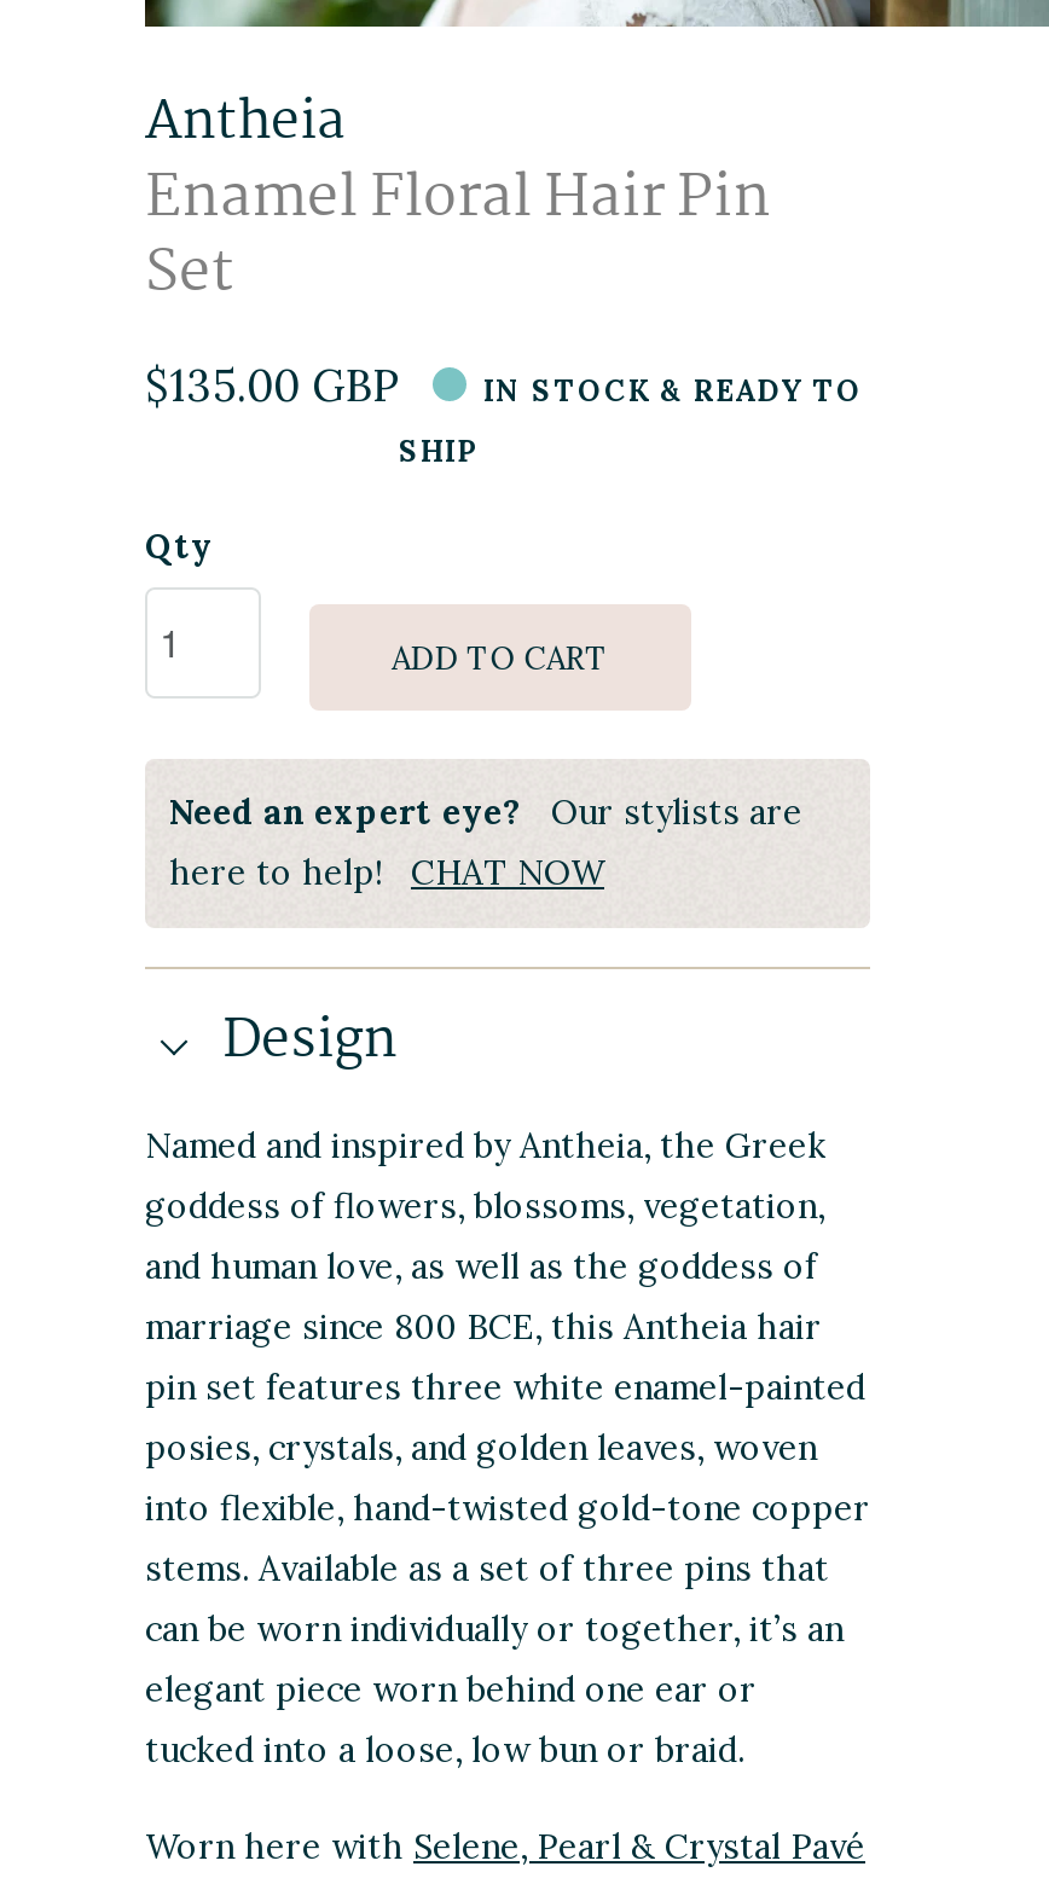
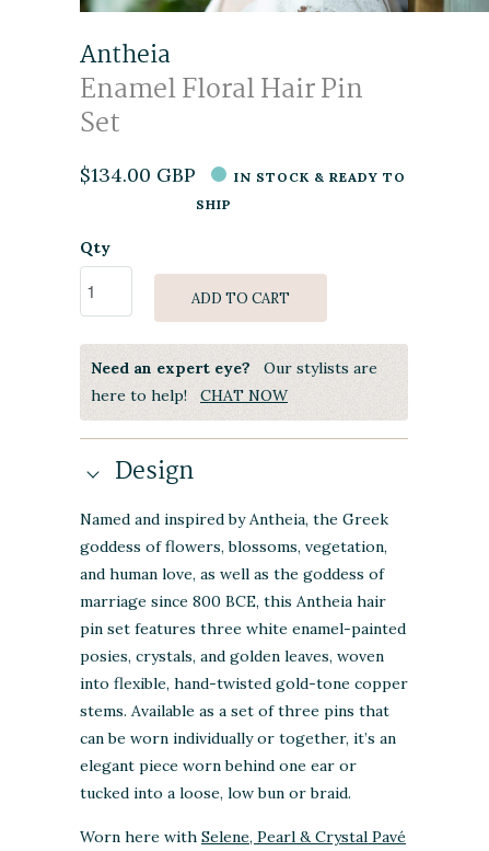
- $135.00 GBP
+ $134.00 GBP
